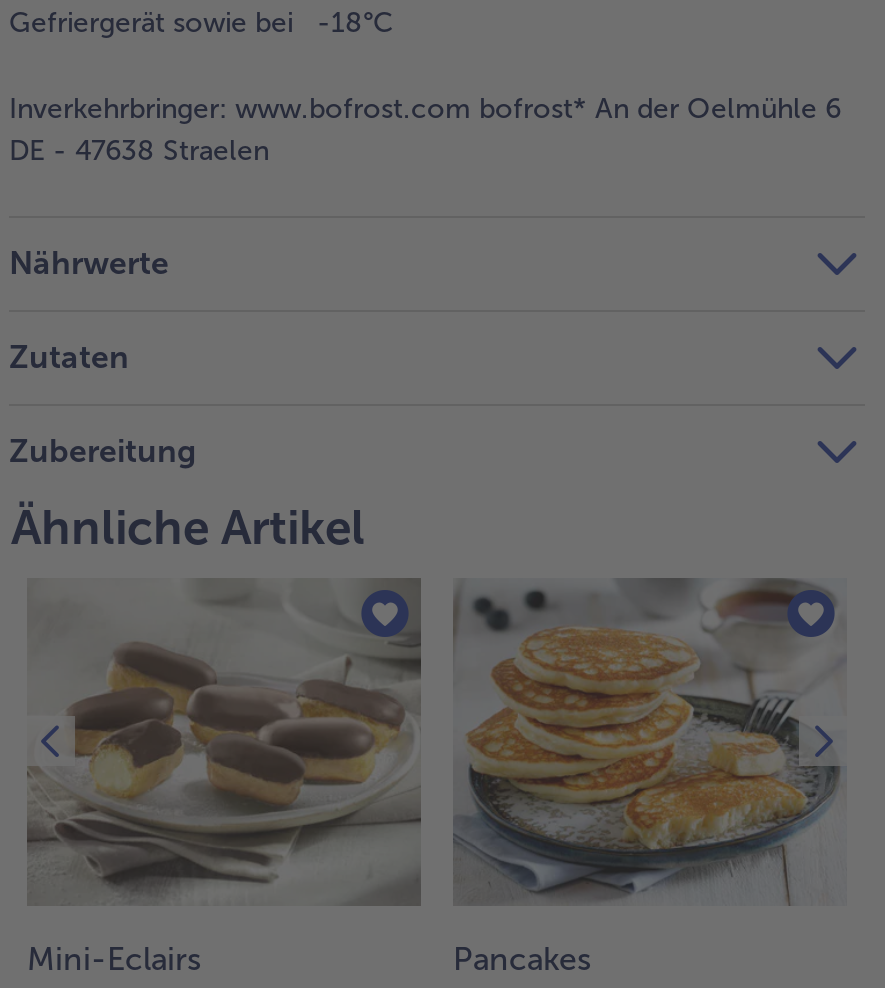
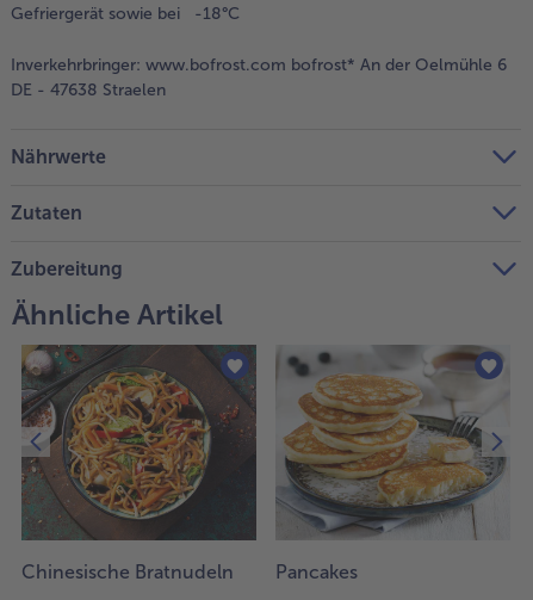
- [image]
- Mini-Eclairs
+ [image]
+ Chinesische Bratnudeln
